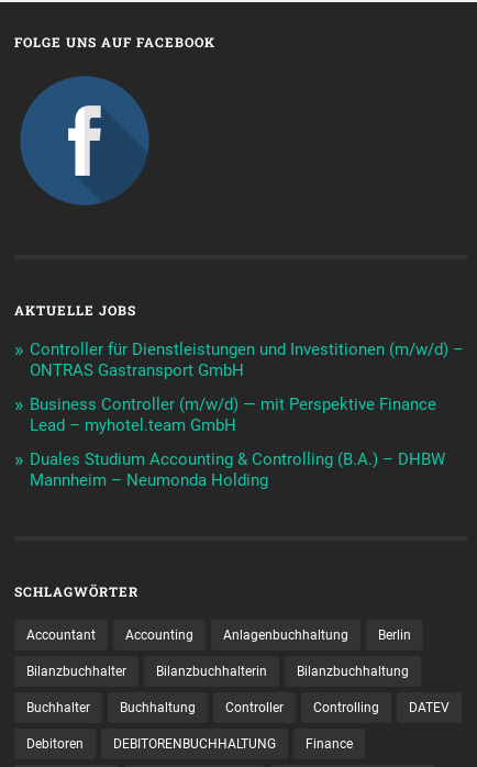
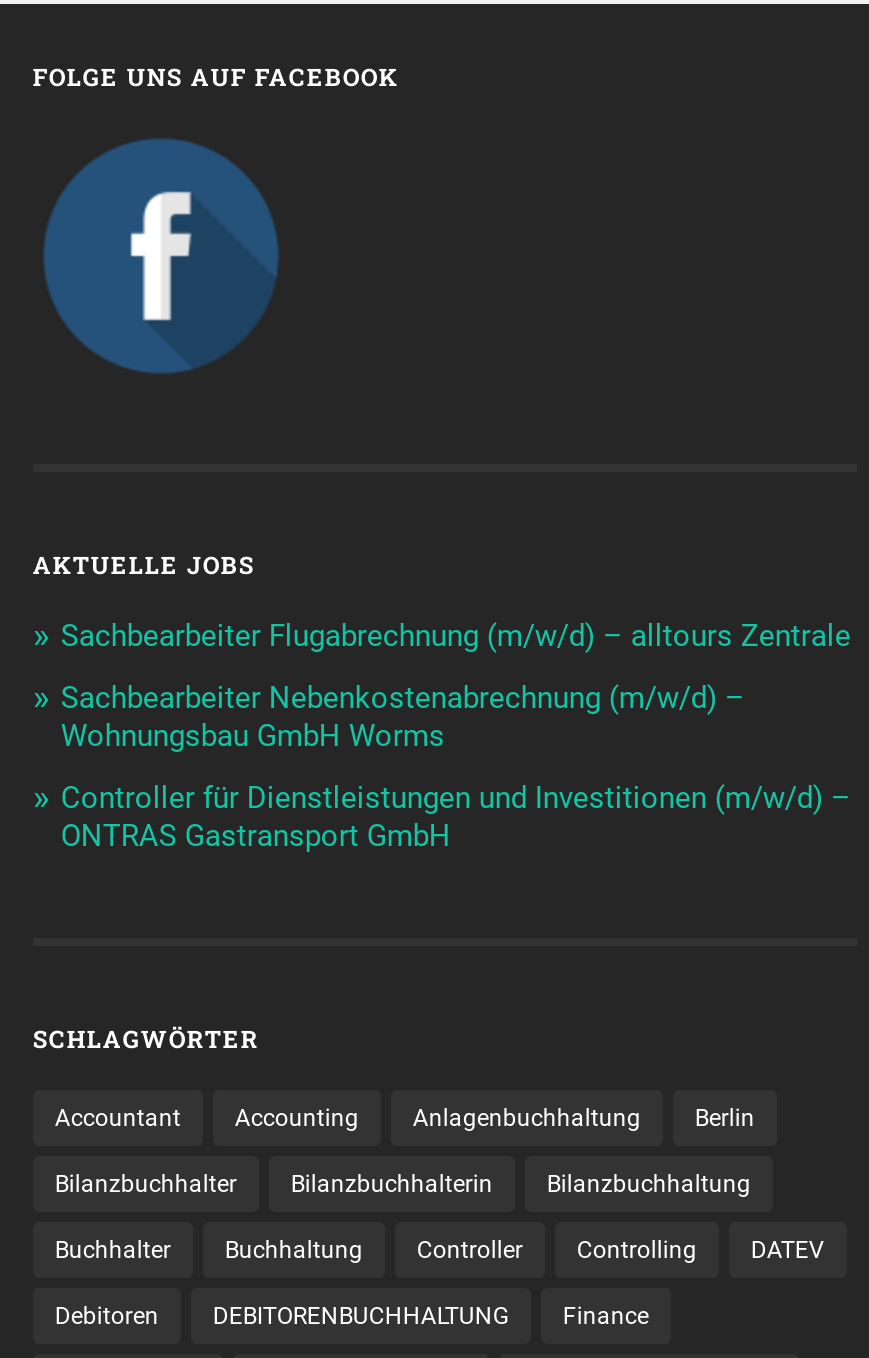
+ Sachbearbeiter Flugabrechnung (m/w/d) – alltours Zentrale
+ Sachbearbeiter Nebenkostenabrechnung (m/w/d) –
+ Wohnungsbau GmbH Worms

moved down: Controller für Dienstleistungen und Investitionen (m/w/d) – | ONTRAS Gastransport GmbH

- Business Controller (m/w/d) — mit Perspektive Finance
- Lead – myhotel.team GmbH
- Duales Studium Accounting & Controlling (B.A.) – DHBW
- Mannheim – Neumonda Holding
